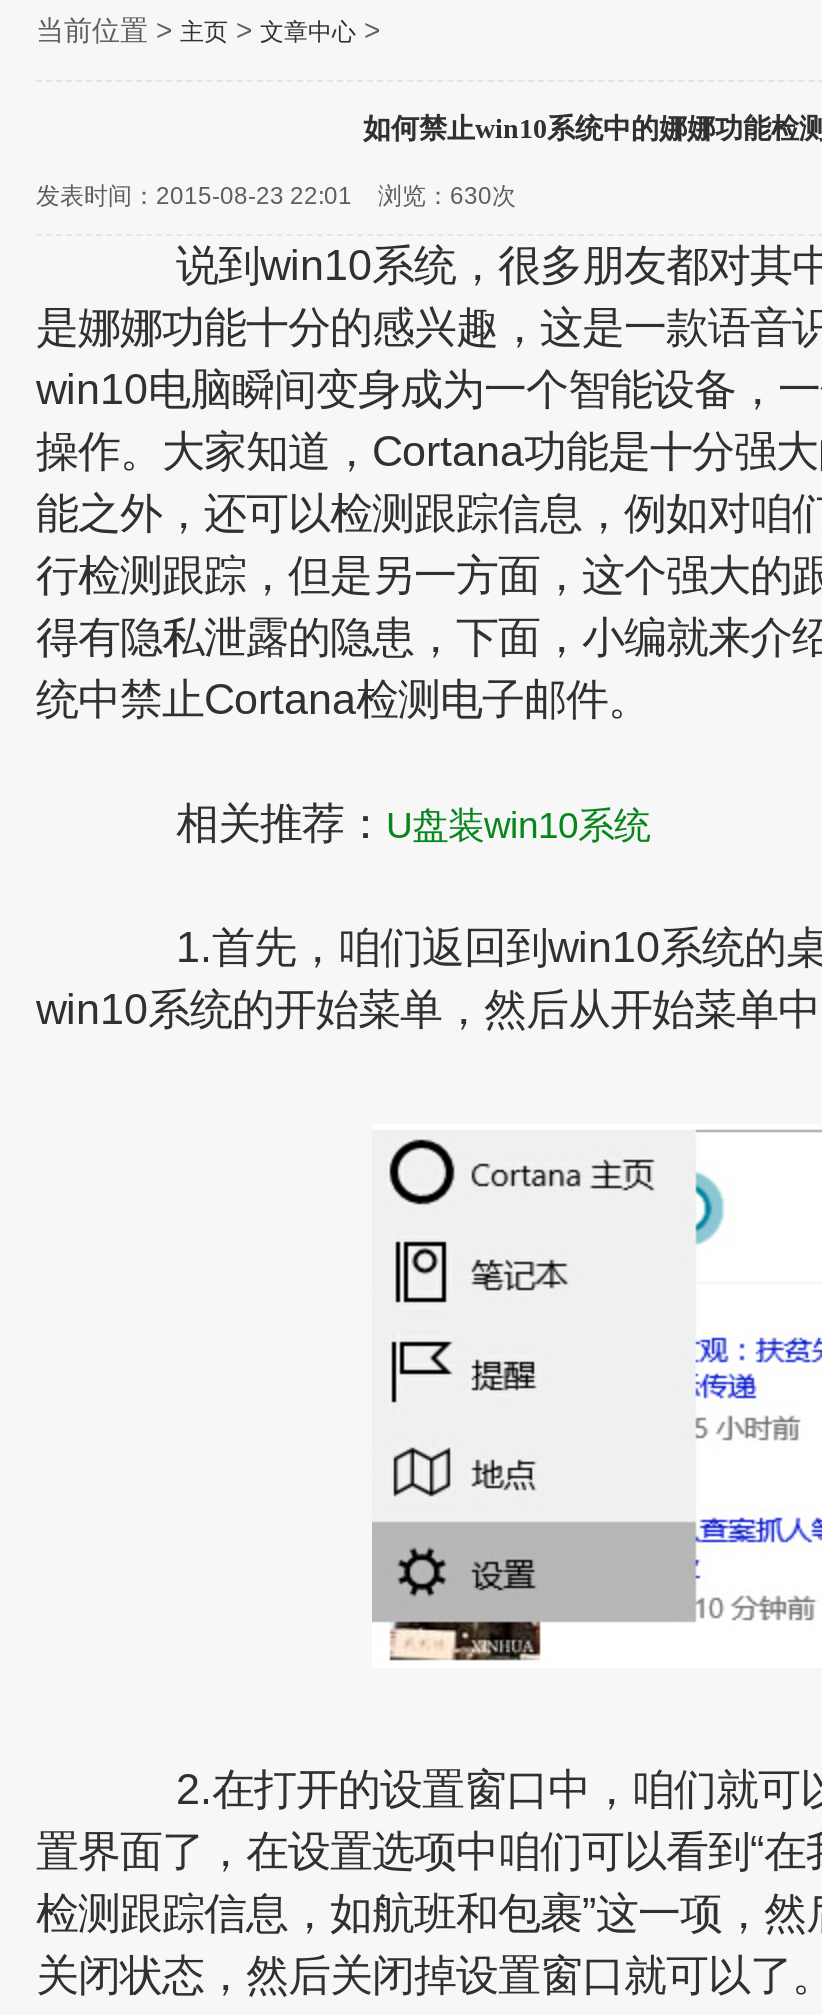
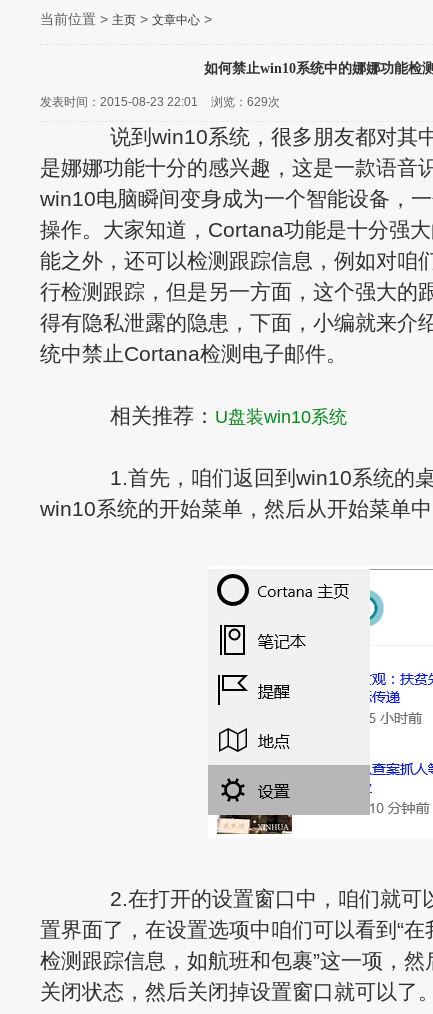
- 发表时间：2015-08-23 22:01 浏览：630次
+ 发表时间：2015-08-23 22:01 浏览：629次
